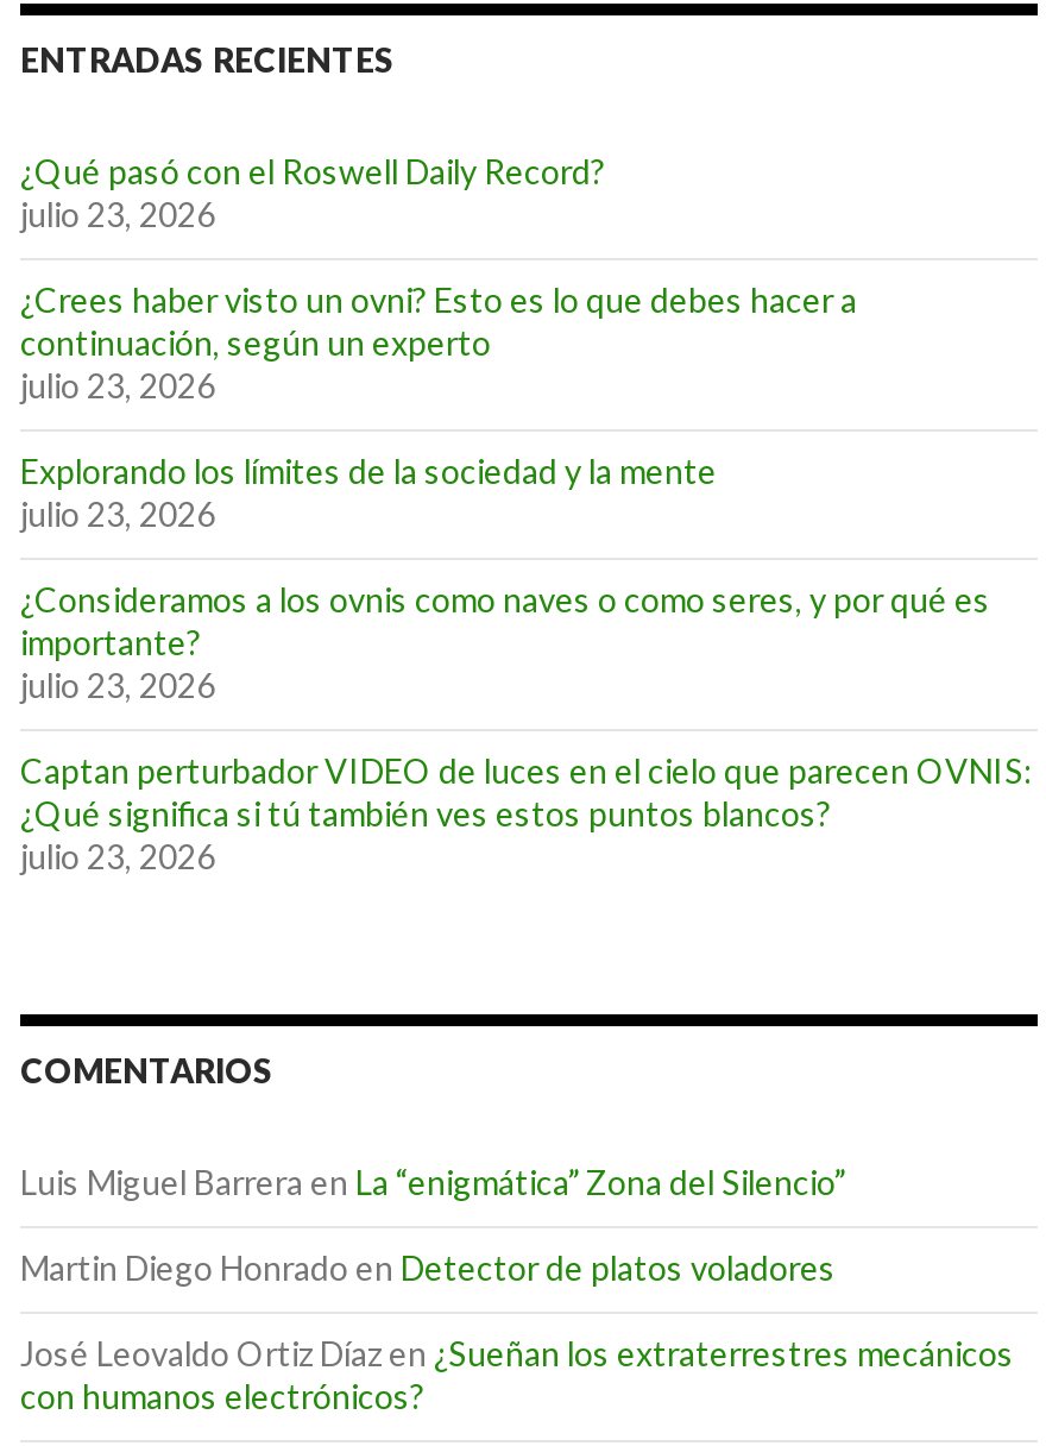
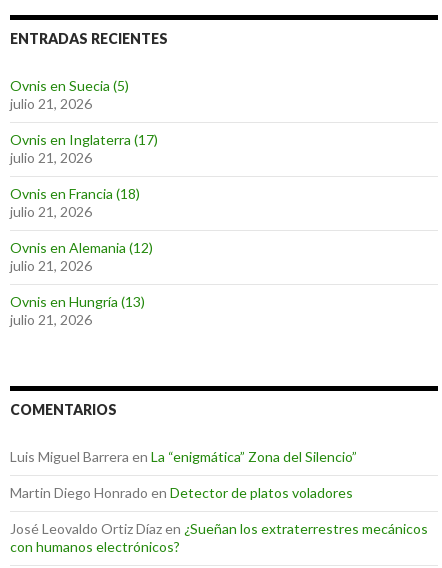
- ¿Qué pasó con el Roswell Daily Record?
- julio 23, 2026
+ Ovnis en Suecia (5)
+ julio 21, 2026

- ¿Crees haber visto un ovni? Esto es lo que debes hacer a
- continuación, según un experto
- julio 23, 2026
+ Ovnis en Inglaterra (17)
+ julio 21, 2026

- Explorando los límites de la sociedad y la mente
- julio 23, 2026
+ Ovnis en Francia (18)
+ julio 21, 2026

- ¿Consideramos a los ovnis como naves o como seres, y por qué es
- importante?
- julio 23, 2026
+ Ovnis en Alemania (12)
+ julio 21, 2026

- Captan perturbador VIDEO de luces en el cielo que parecen OVNIS:
- ¿Qué significa si tú también ves estos puntos blancos?
- julio 23, 2026
+ Ovnis en Hungría (13)
+ julio 21, 2026
